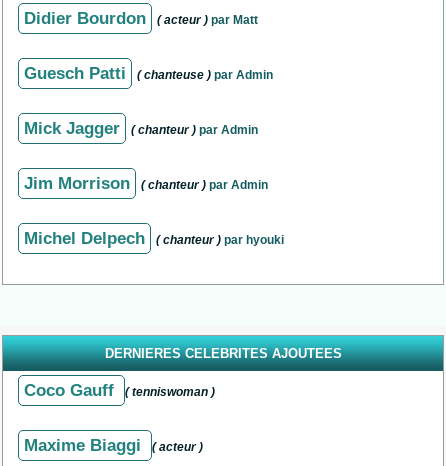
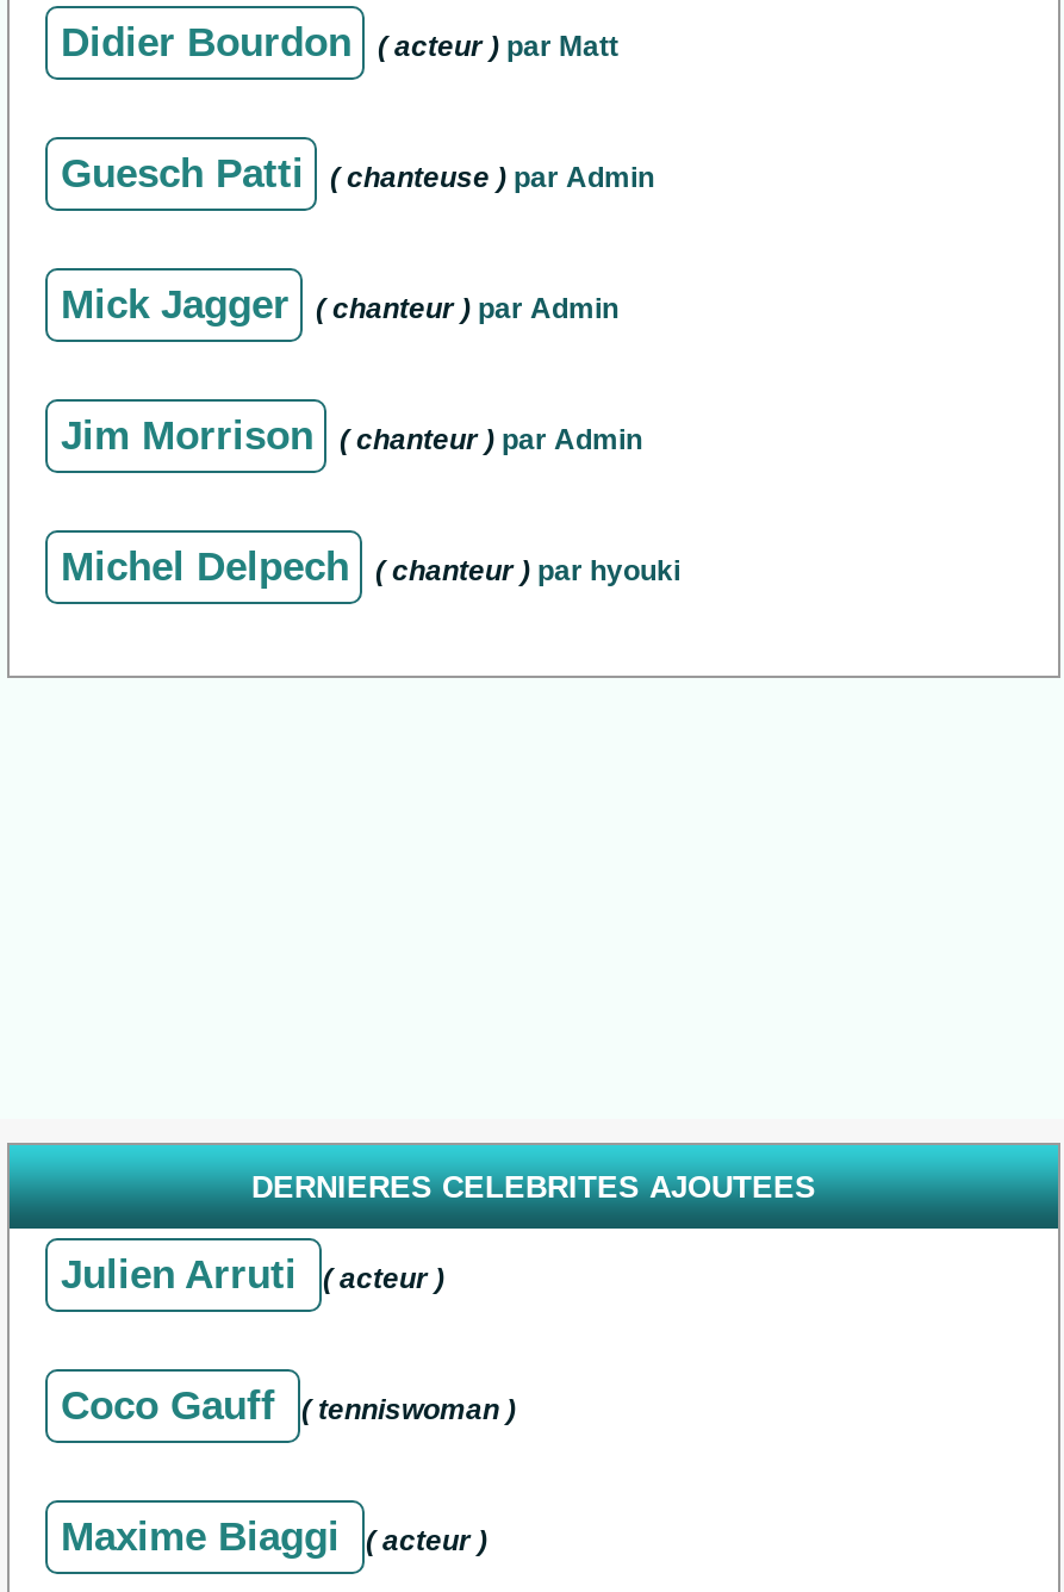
+ Julien Arruti ( acteur )
